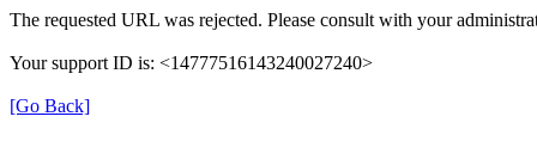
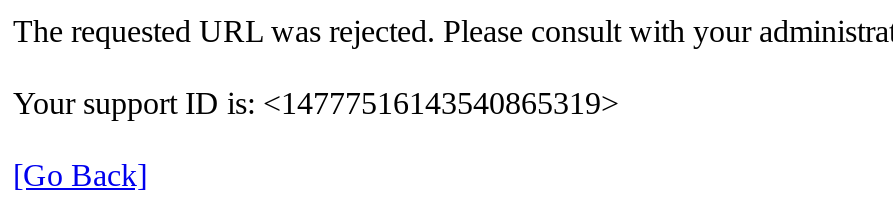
- Your support ID is: <14777516143240027240>
+ Your support ID is: <14777516143540865319>
